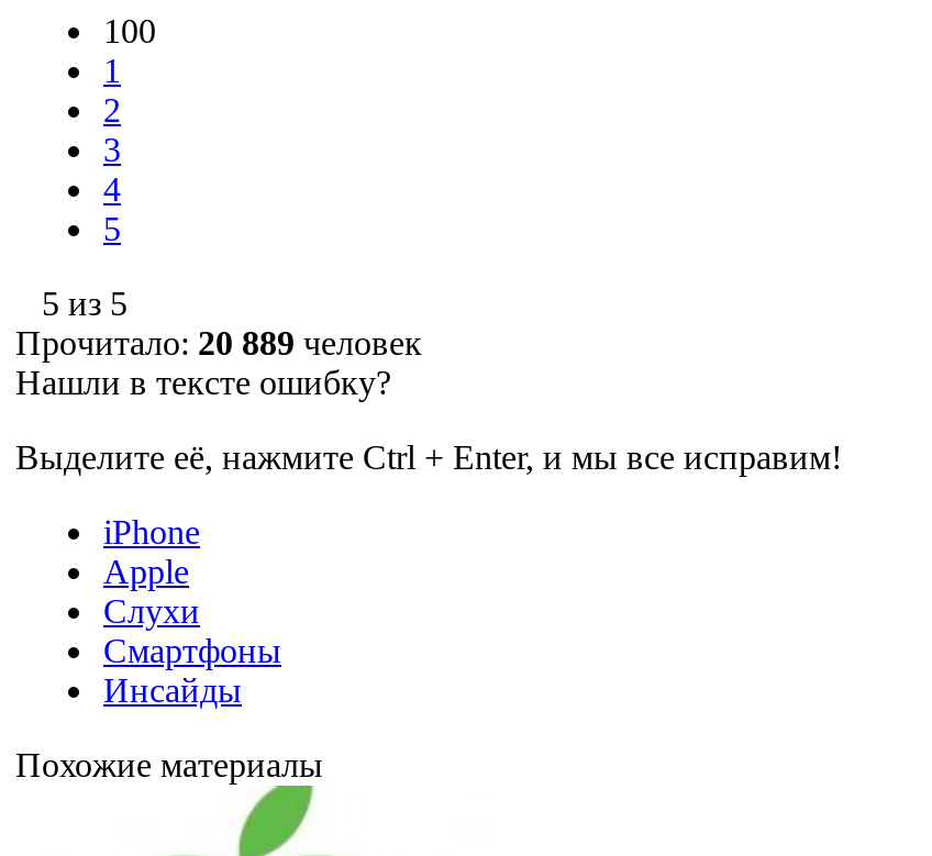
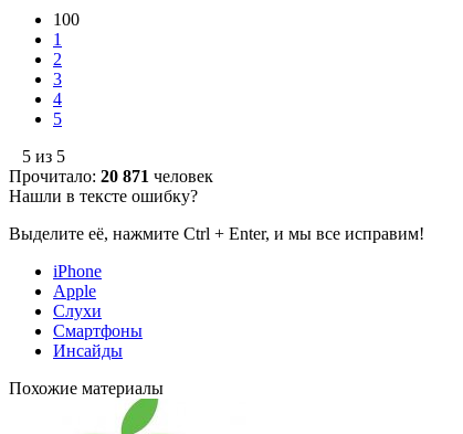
- Прочитало: 20 889 человек
+ Прочитало: 20 871 человек
